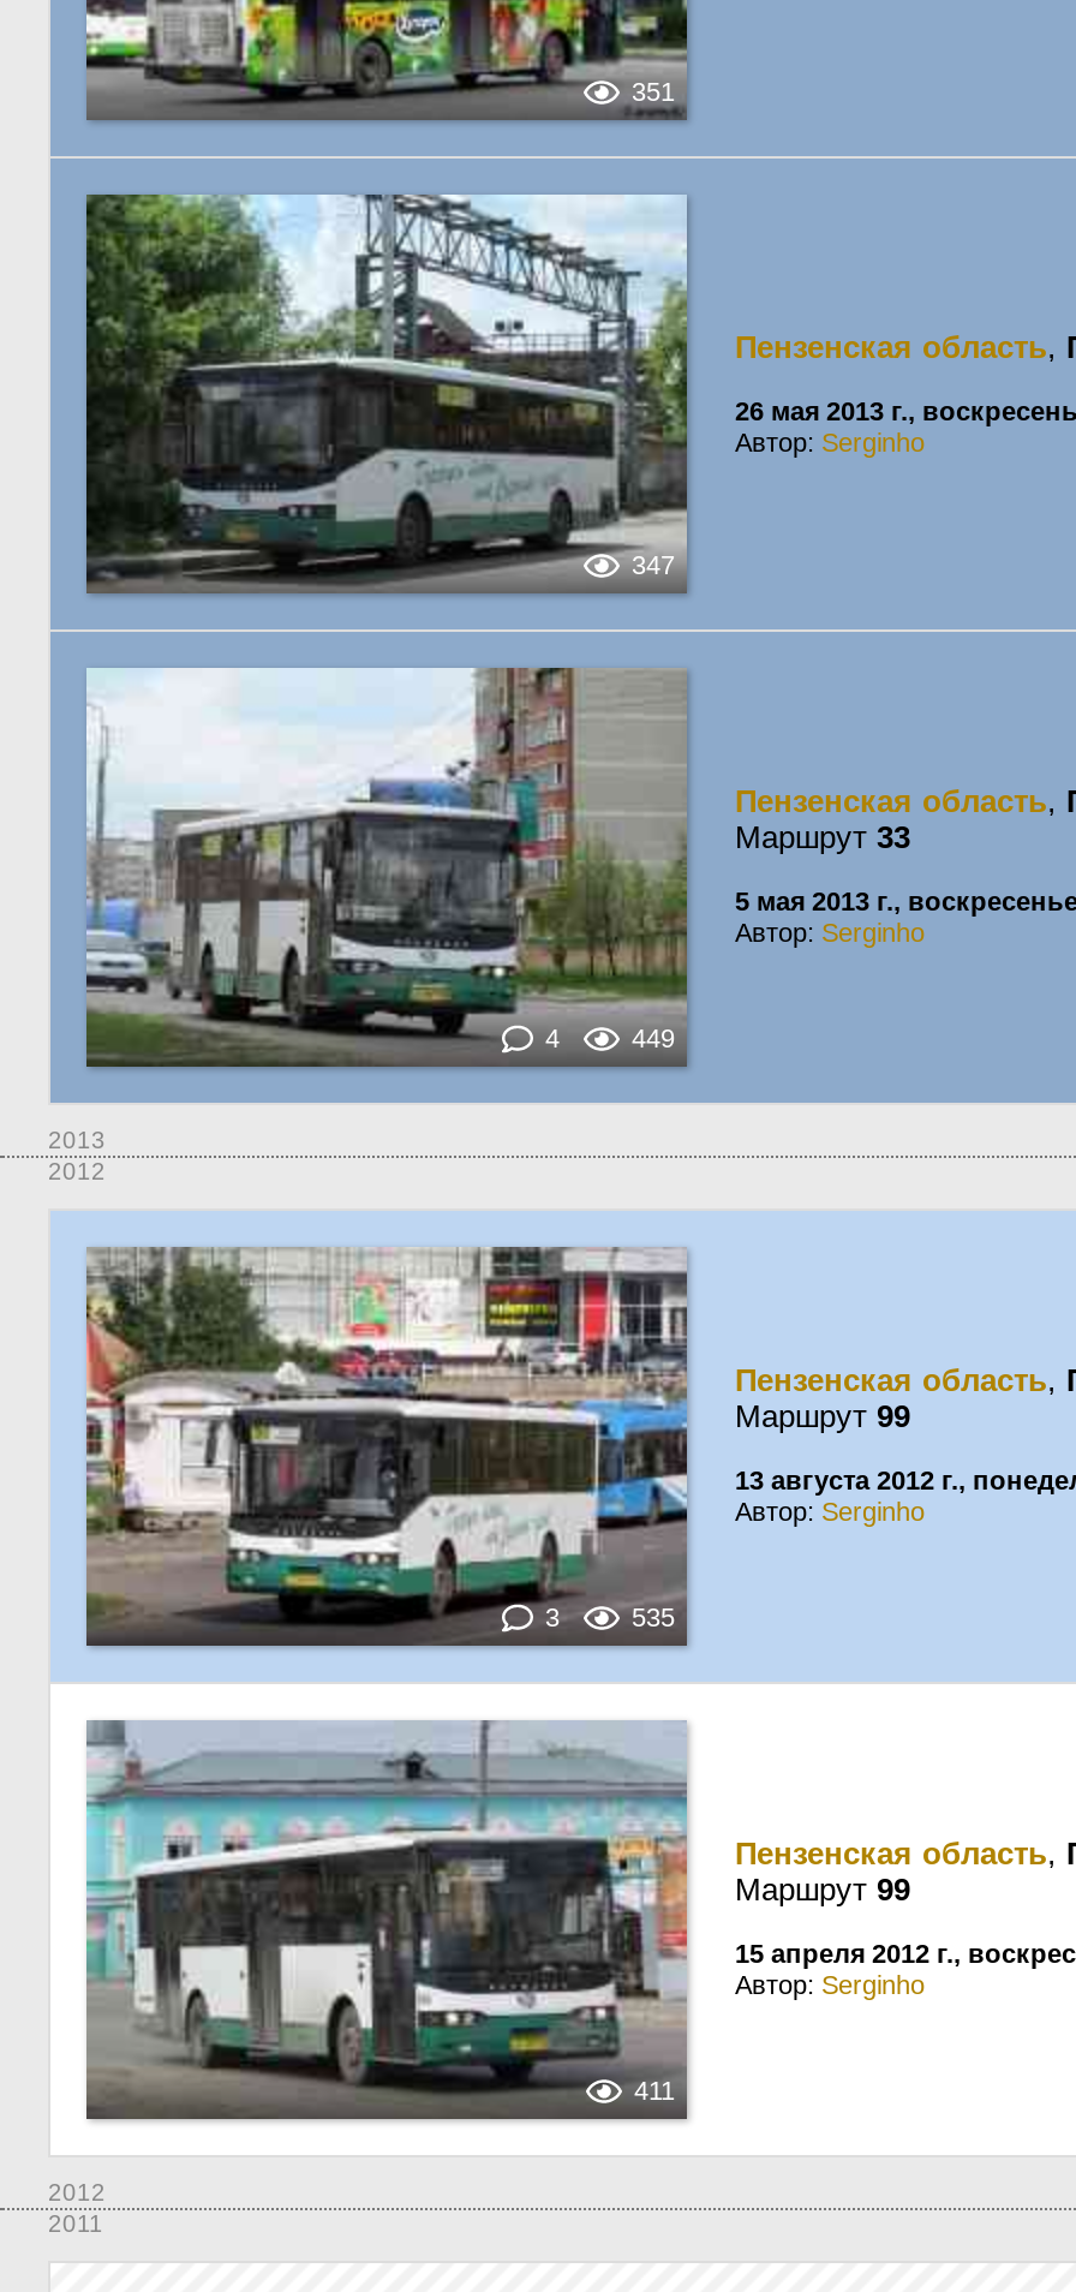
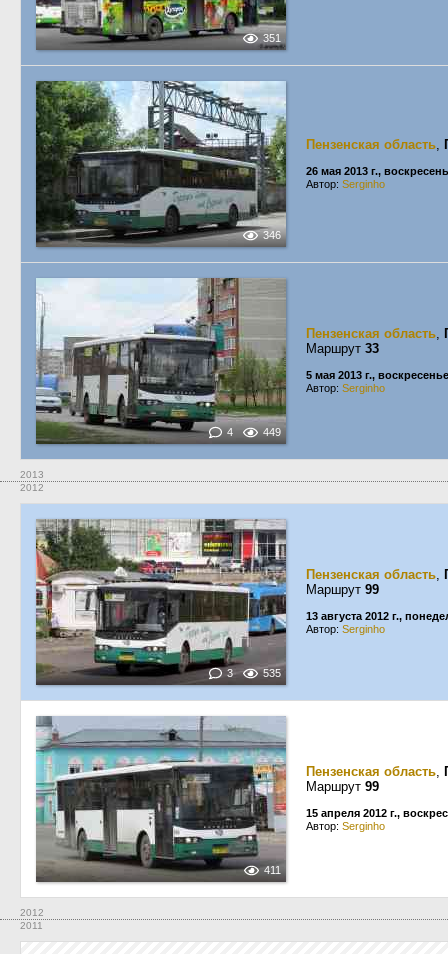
- 347
+ 346
